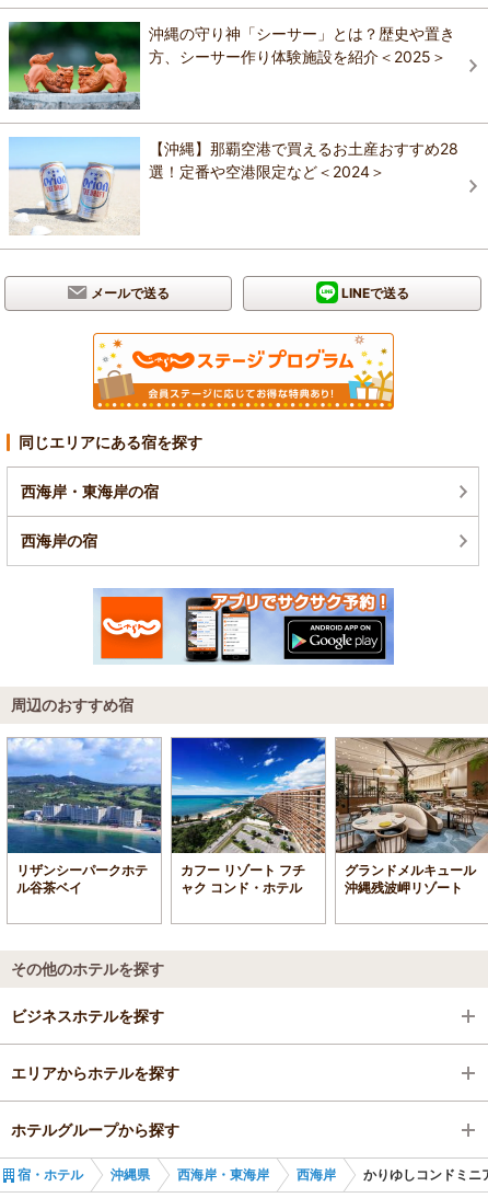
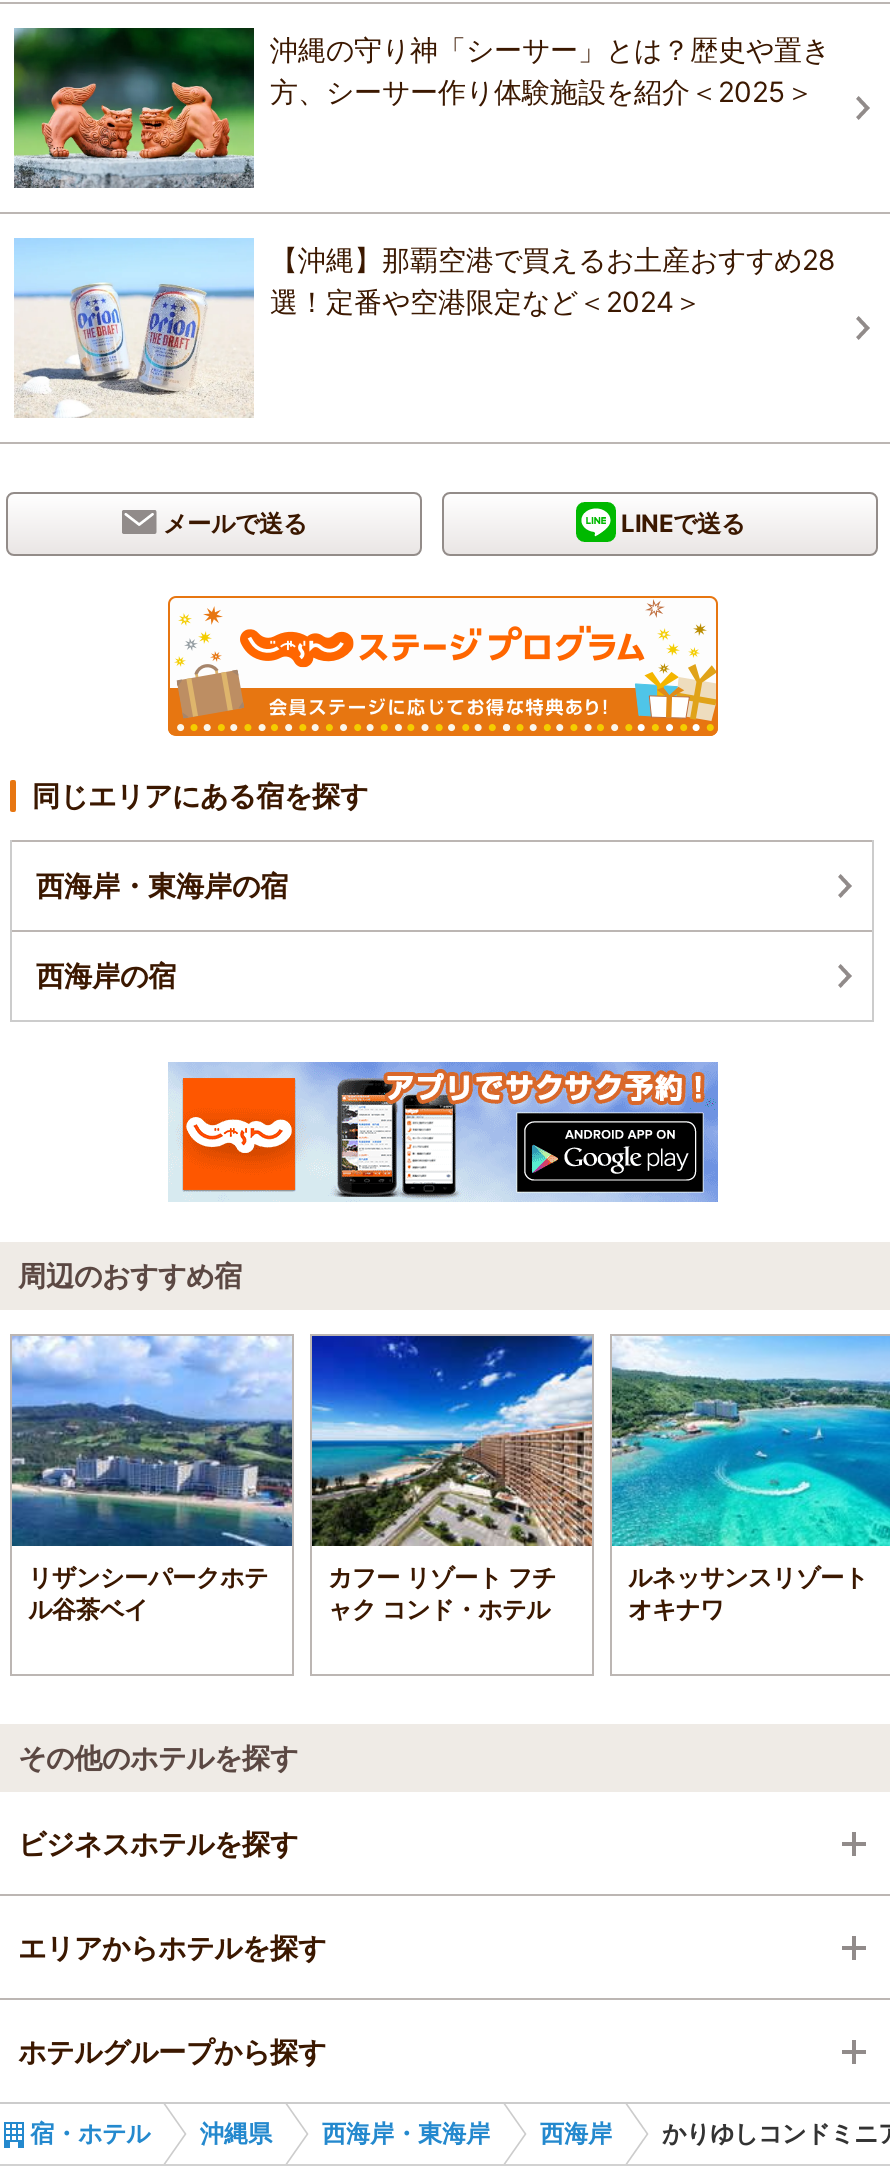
- [image]
- グランドメルキュール
- 沖縄残波岬リゾート
+ [image]
+ ルネッサンスリゾート
+ オキナワ
